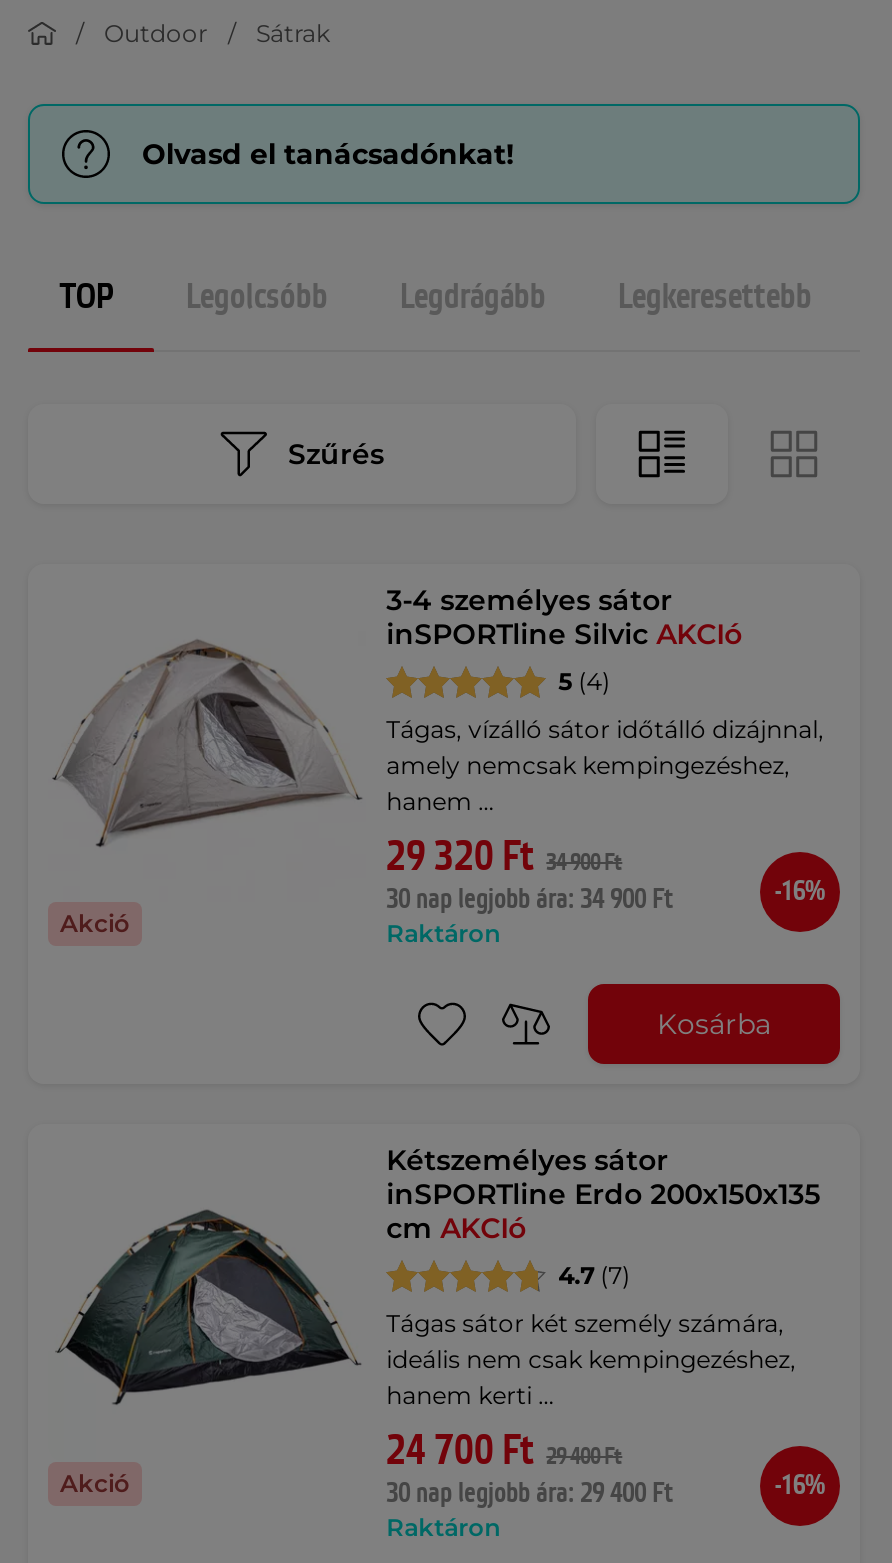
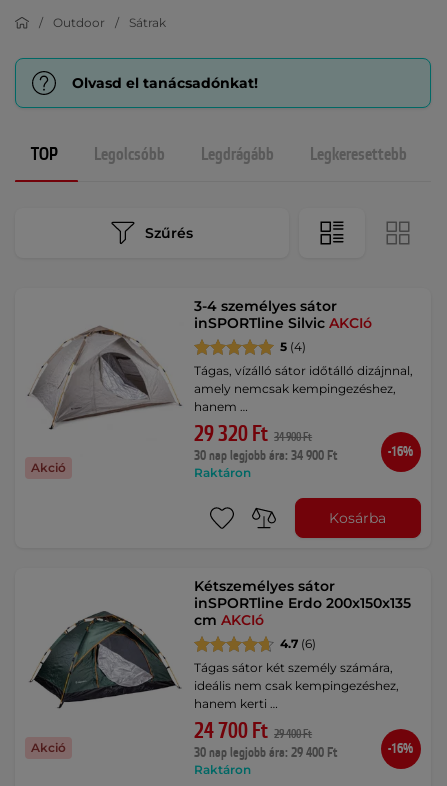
- 4.7 (7)
+ 4.7 (6)
